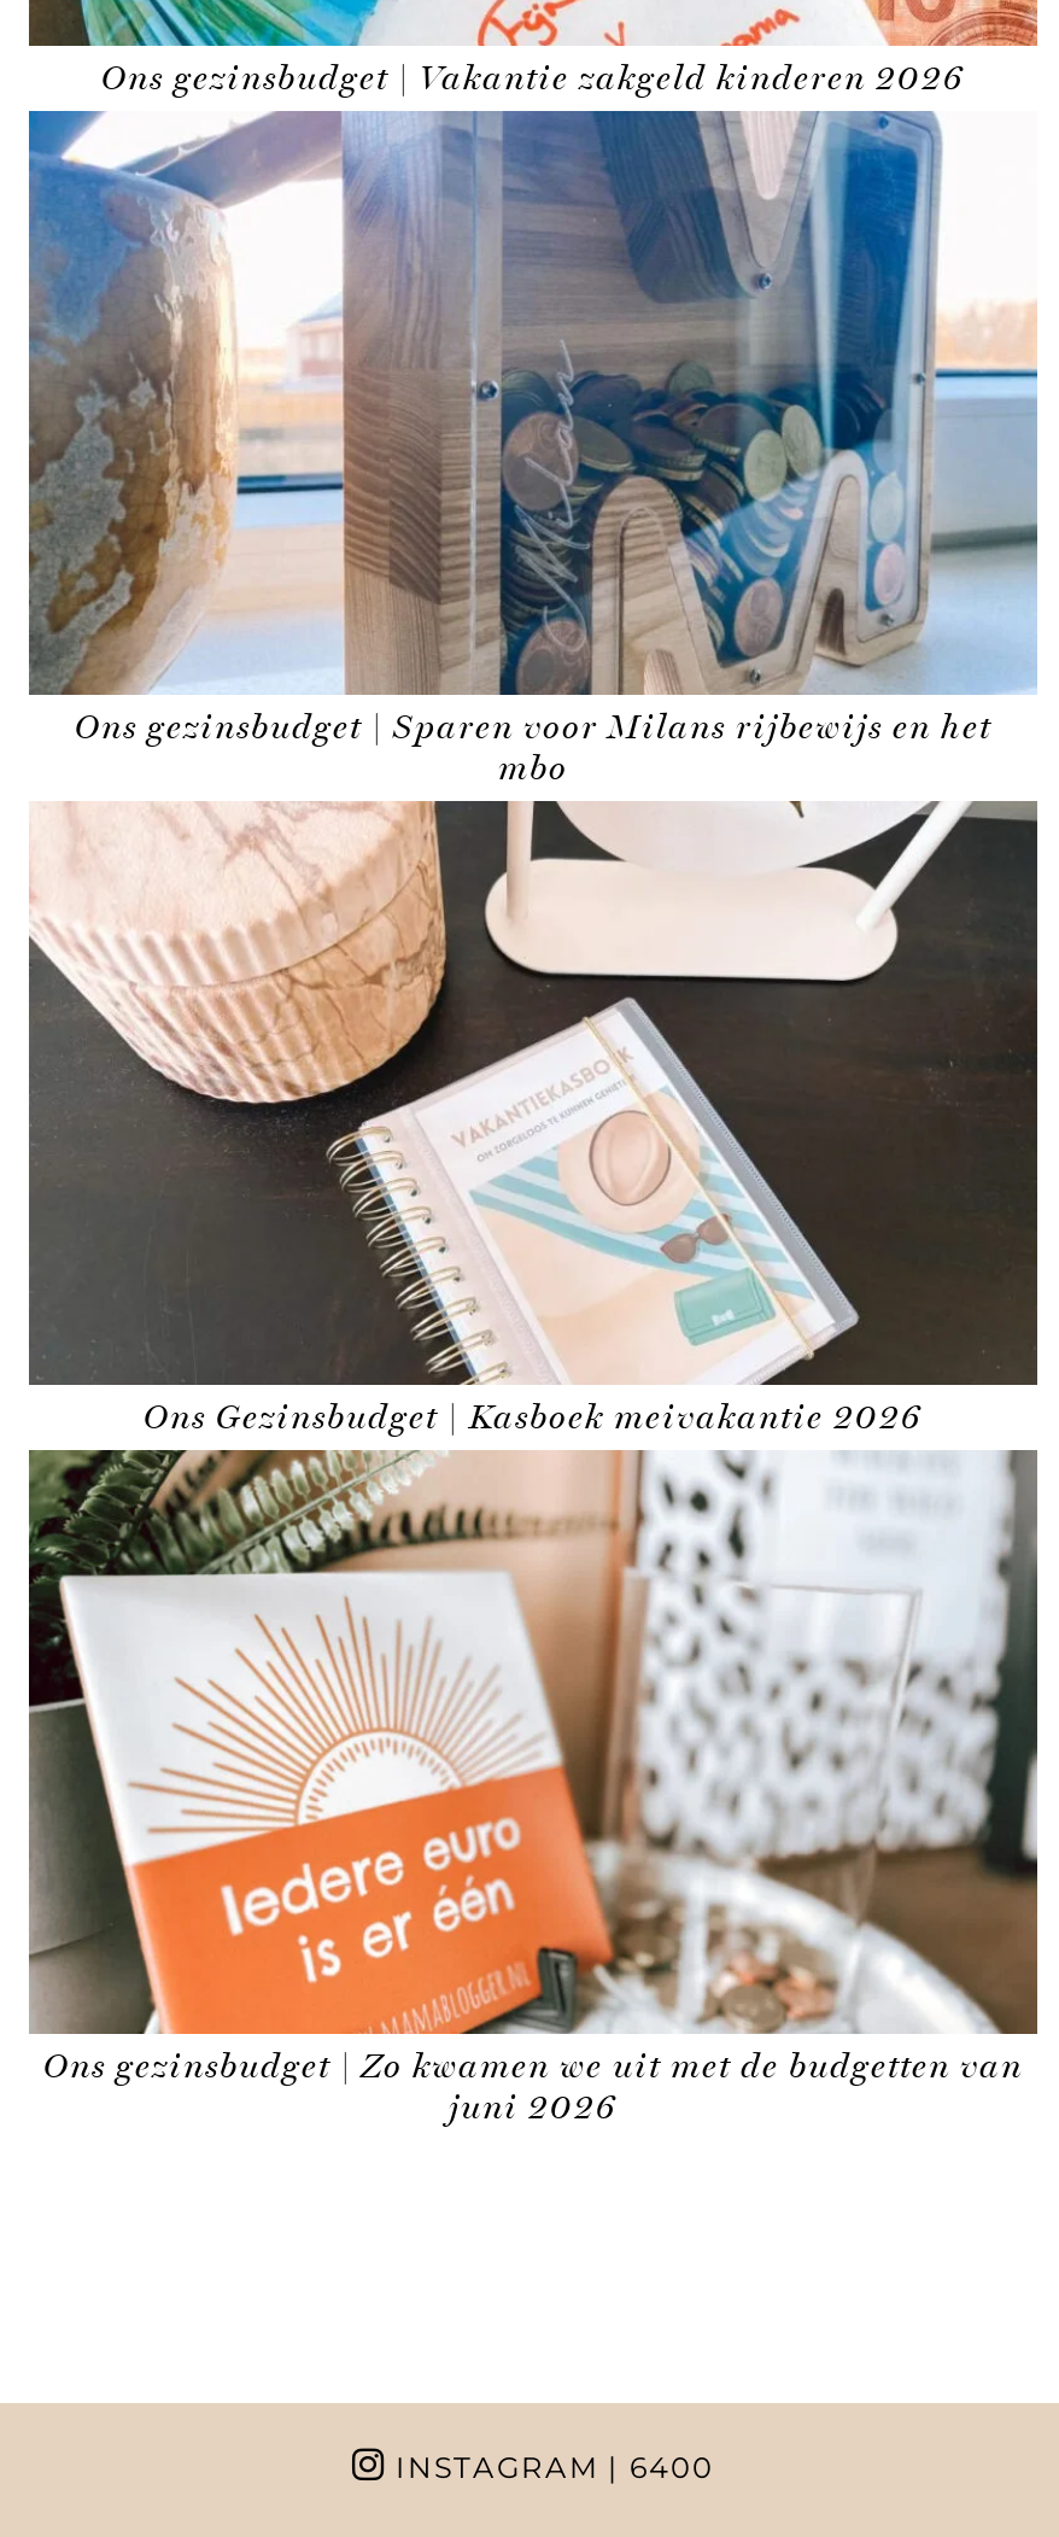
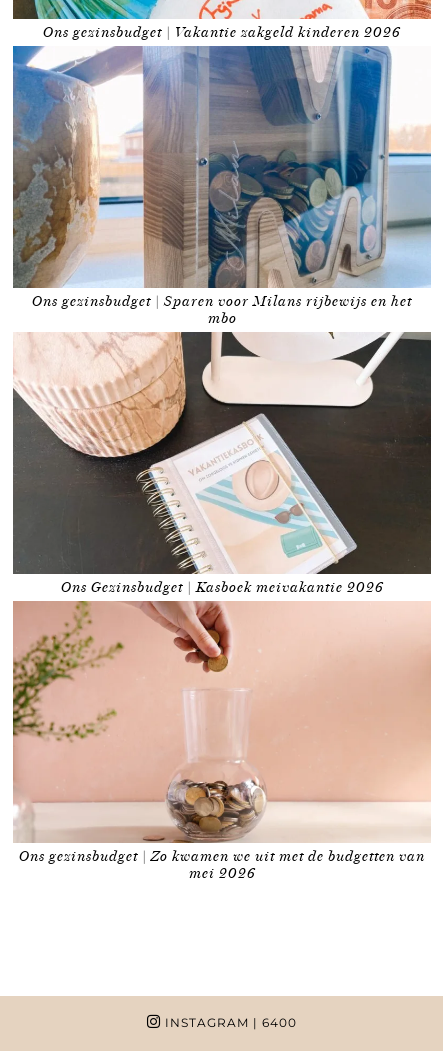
- [image]
- juni 2026
+ [image]
+ mei 2026
